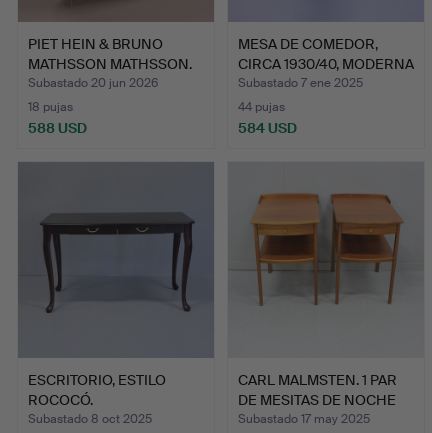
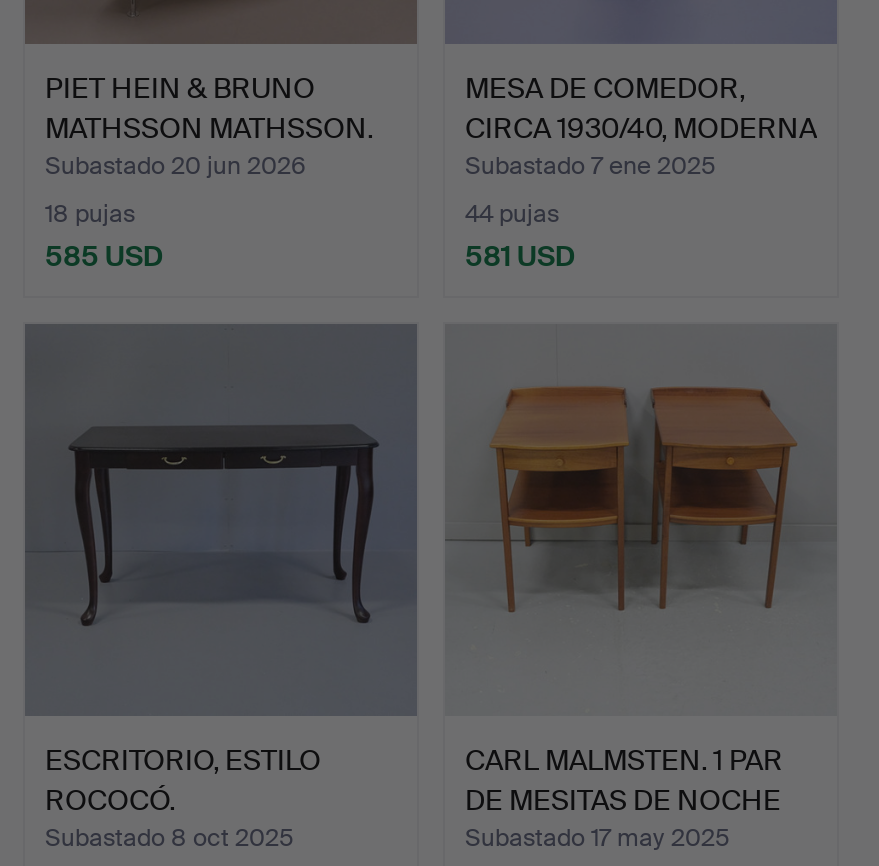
- 588 USD
+ 585 USD

- 584 USD
+ 581 USD
